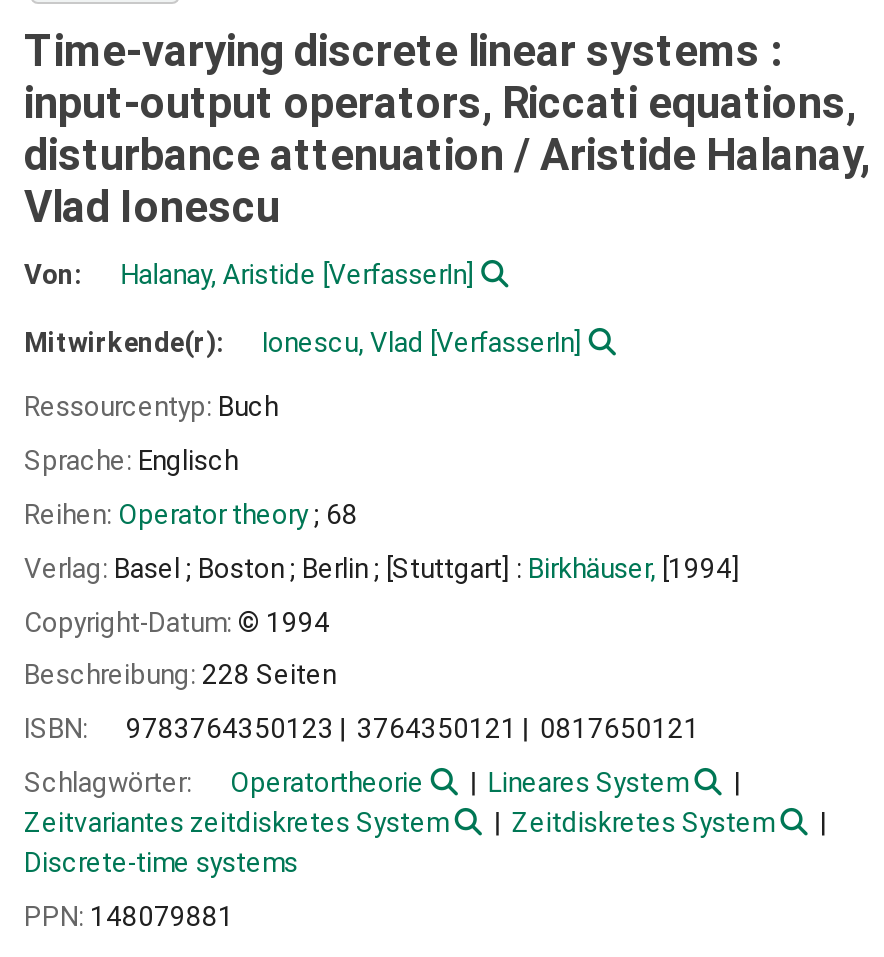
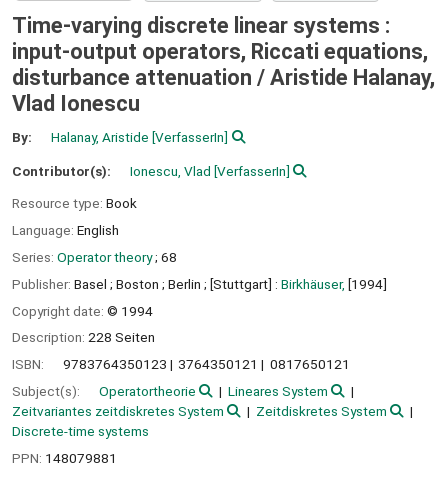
- Von:
+ By:

- Mitwirkende(r):
+ Contributor(s):

- Ressourcentyp: Buch
+ Resource type: Book

- Sprache: Englisch
+ Language: English

- Reihen: Operator theory; 68
+ Series: Operator theory; 68

- Verlag: Basel ; Boston ; Berlin ; [Stuttgart] : Birkhäuser, [1994]
+ Publisher: Basel ; Boston ; Berlin ; [Stuttgart] : Birkhäuser, [1994]

- Copyright-Datum: © 1994
+ Copyright date: © 1994

- Beschreibung: 228 Seiten
+ Description: 228 Seiten

- Schlagwörter:
+ Subject(s):
